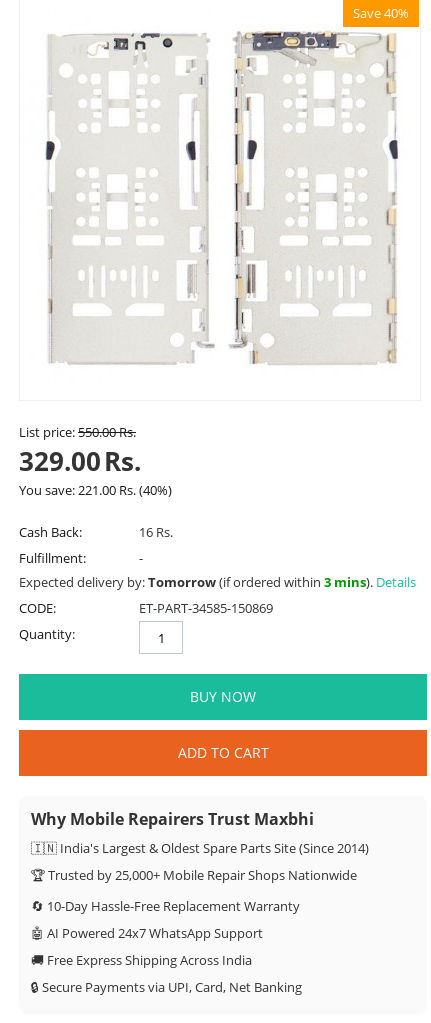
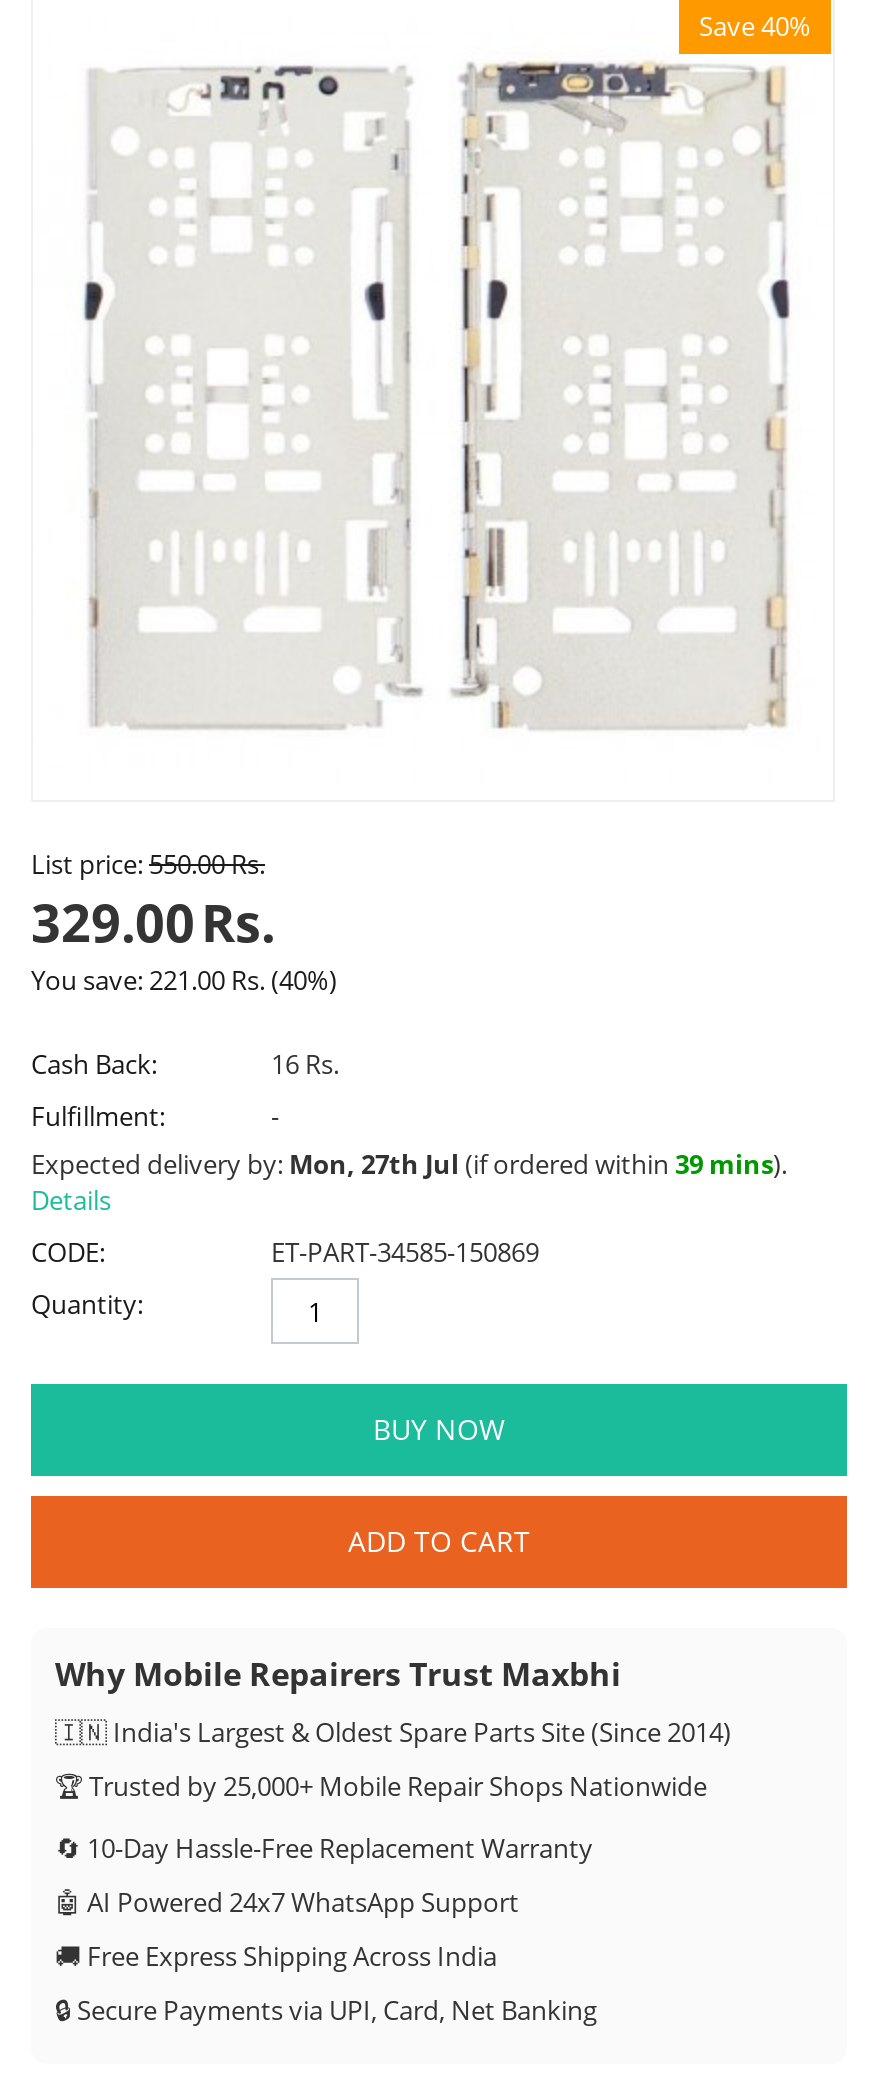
- Expected delivery by: Tomorrow(if ordered within 3 mins). Details
+ Expected delivery by: Mon, 27th Jul (if ordered within 39 mins).
+ Details
